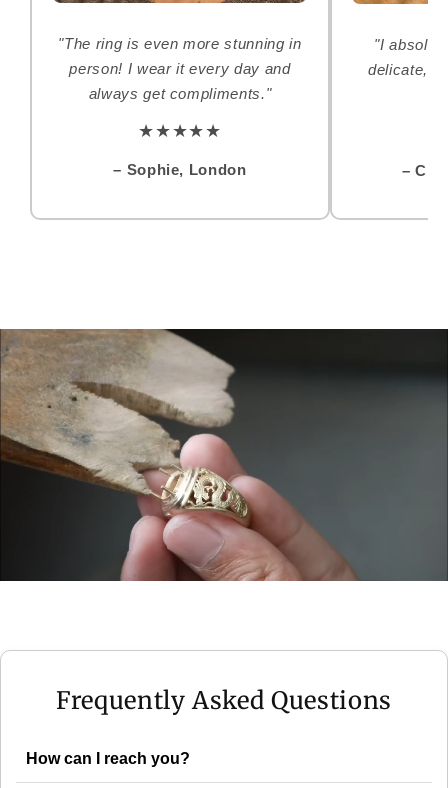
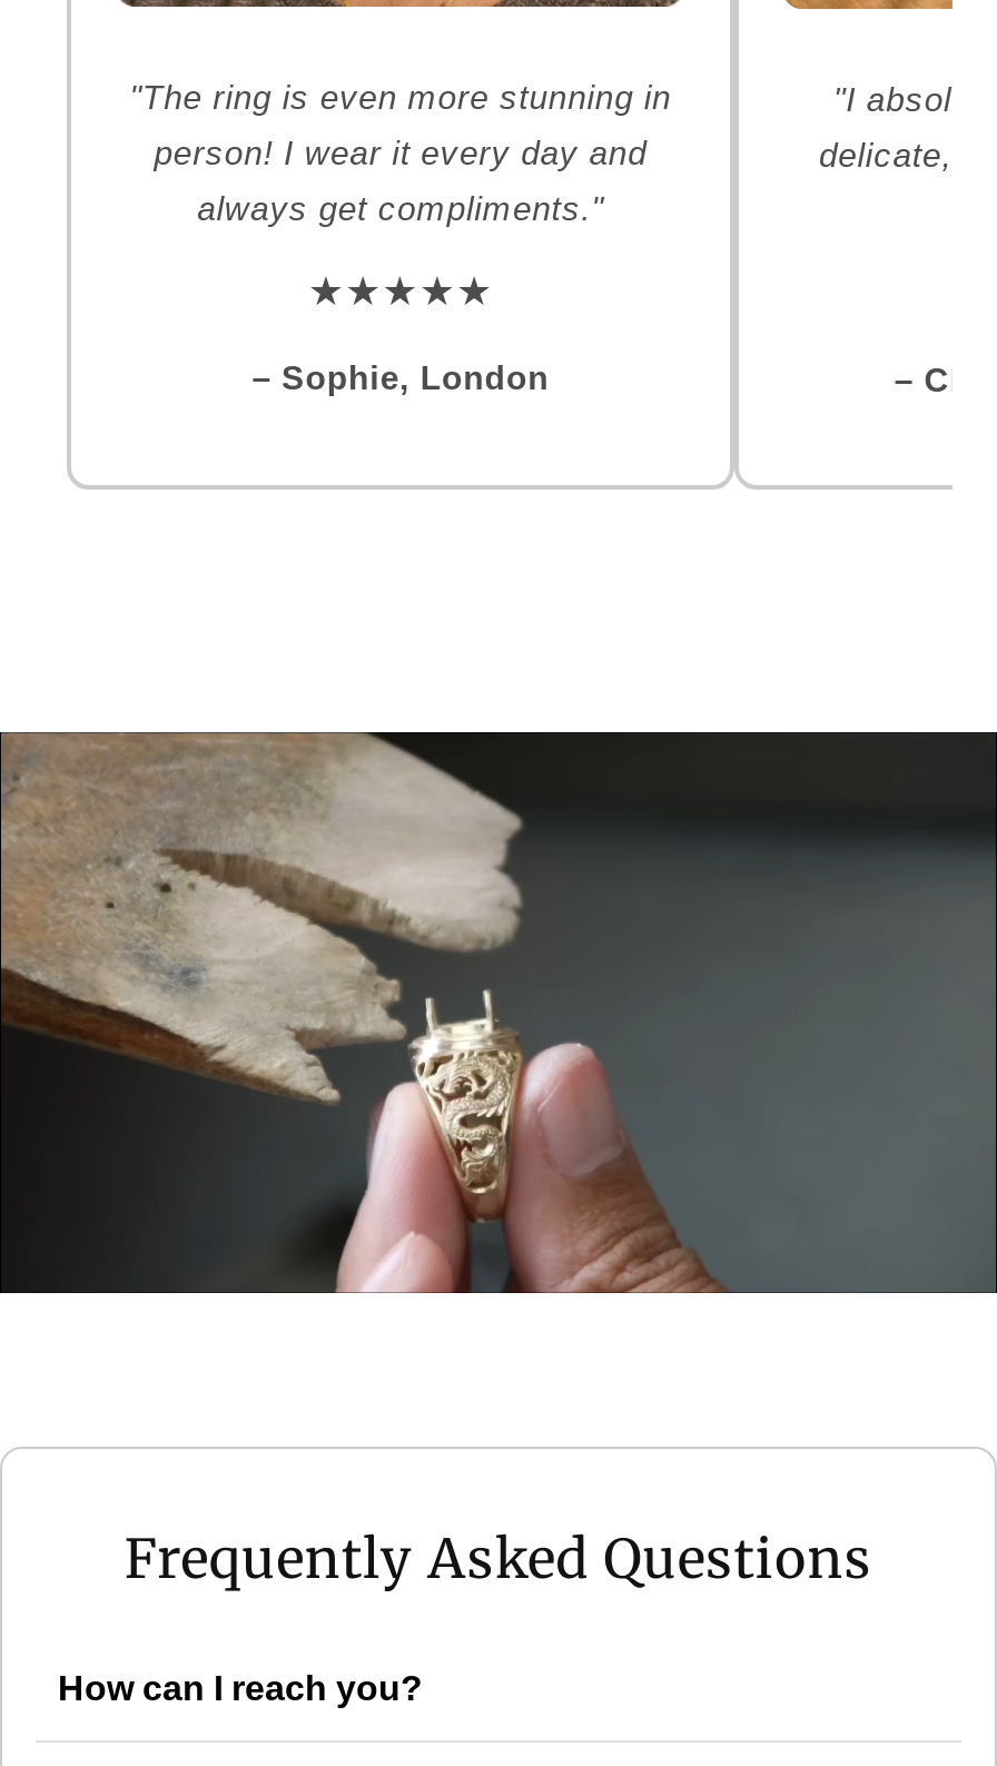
- [image]
+ [image]
